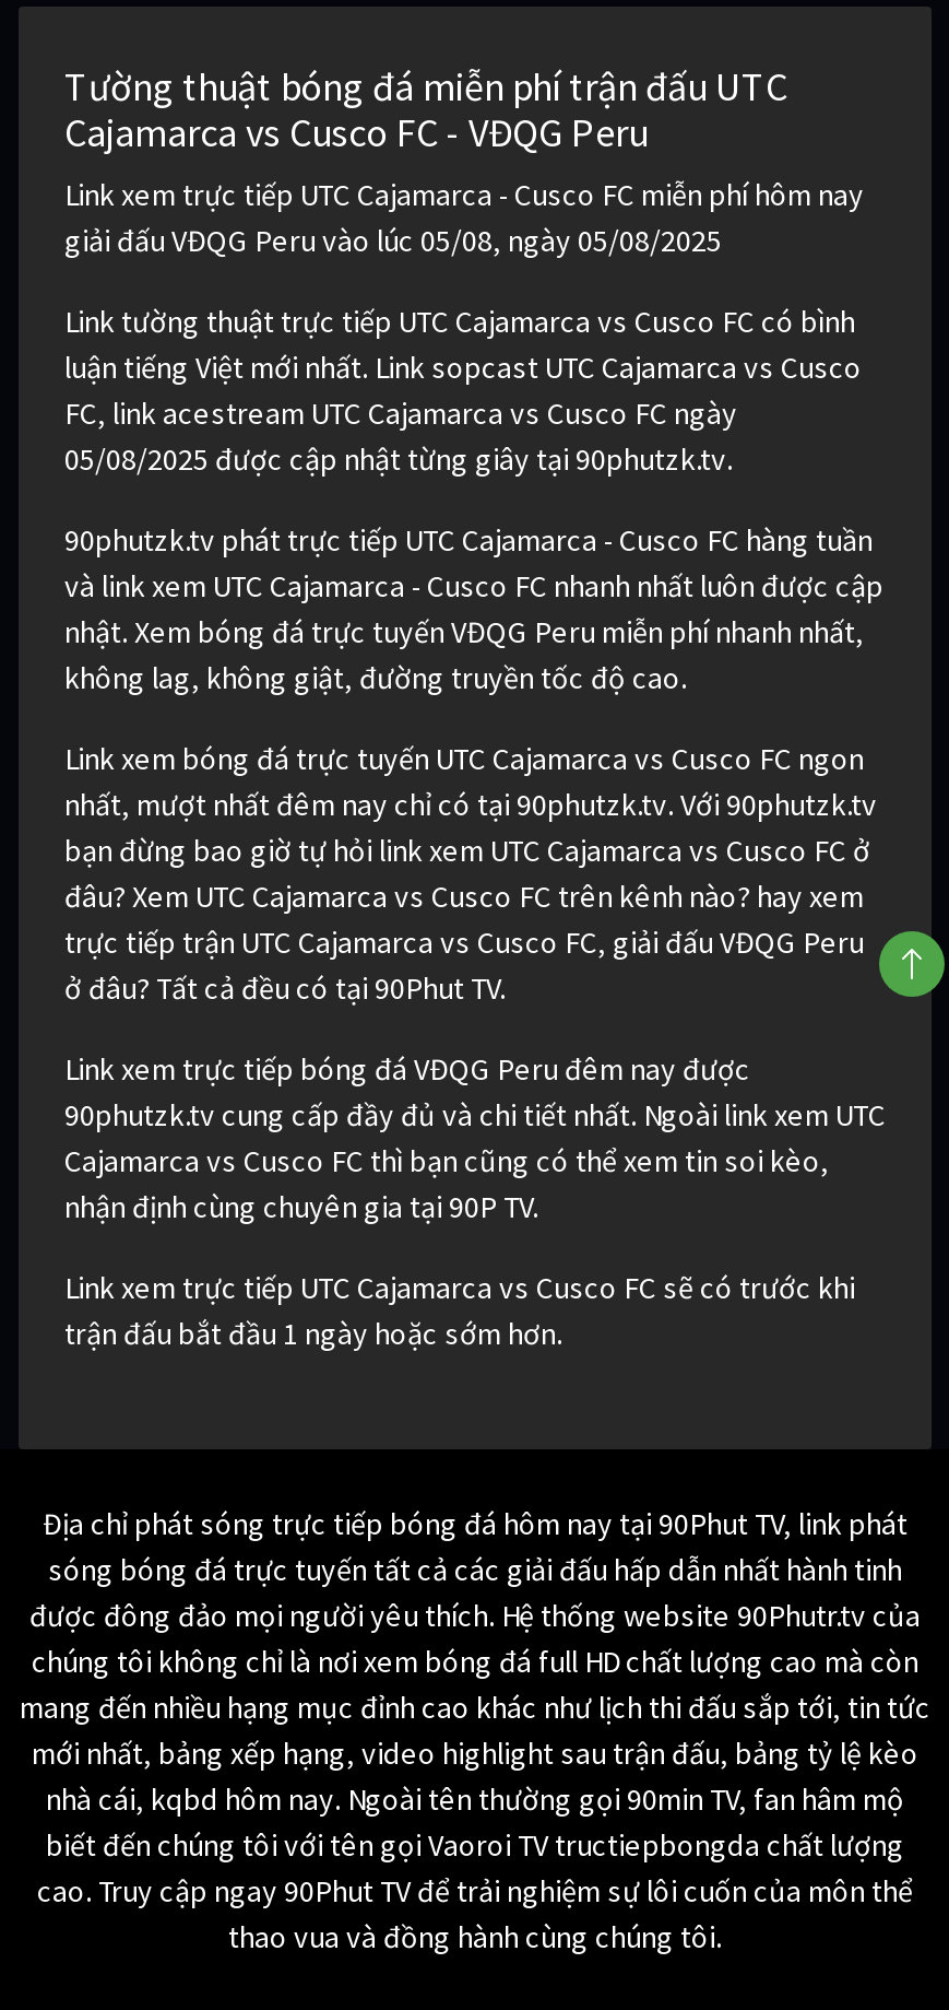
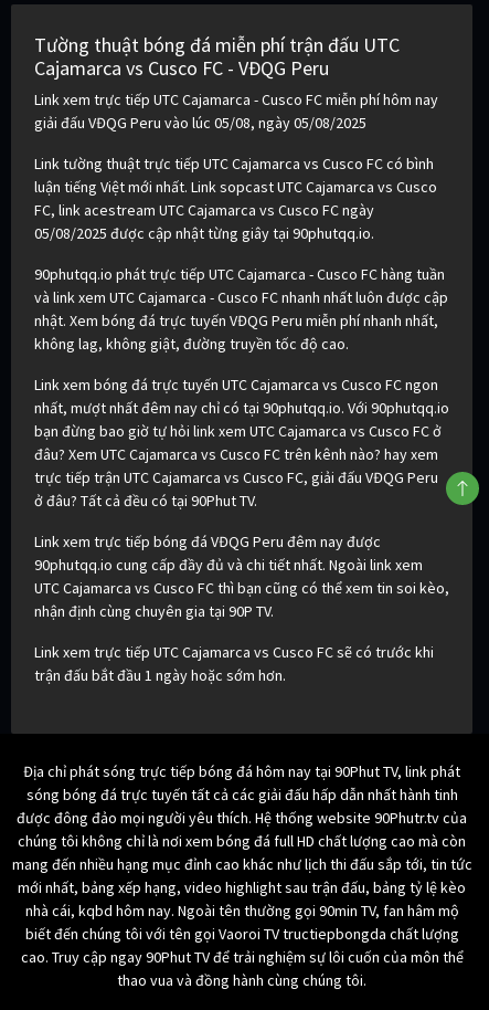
- 05/08/2025 được cập nhật từng giây tại 90phutzk.tv.
+ 05/08/2025 được cập nhật từng giây tại 90phutqq.io.

- 90phutzk.tv phát trực tiếp UTC Cajamarca - Cusco FC hàng tuần
+ 90phutqq.io phát trực tiếp UTC Cajamarca - Cusco FC hàng tuần

- nhất, mượt nhất đêm nay chỉ có tại 90phutzk.tv. Với 90phutzk.tv
+ nhất, mượt nhất đêm nay chỉ có tại 90phutqq.io. Với 90phutqq.io

- 90phutzk.tv cung cấp đầy đủ và chi tiết nhất. Ngoài link xem UTC
- Cajamarca vs Cusco FC thì bạn cũng có thể xem tin soi kèo,
+ 90phutqq.io cung cấp đầy đủ và chi tiết nhất. Ngoài link xem
+ UTC Cajamarca vs Cusco FC thì bạn cũng có thể xem tin soi kèo,
